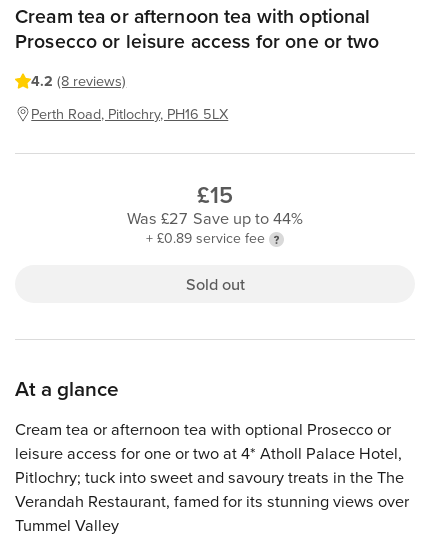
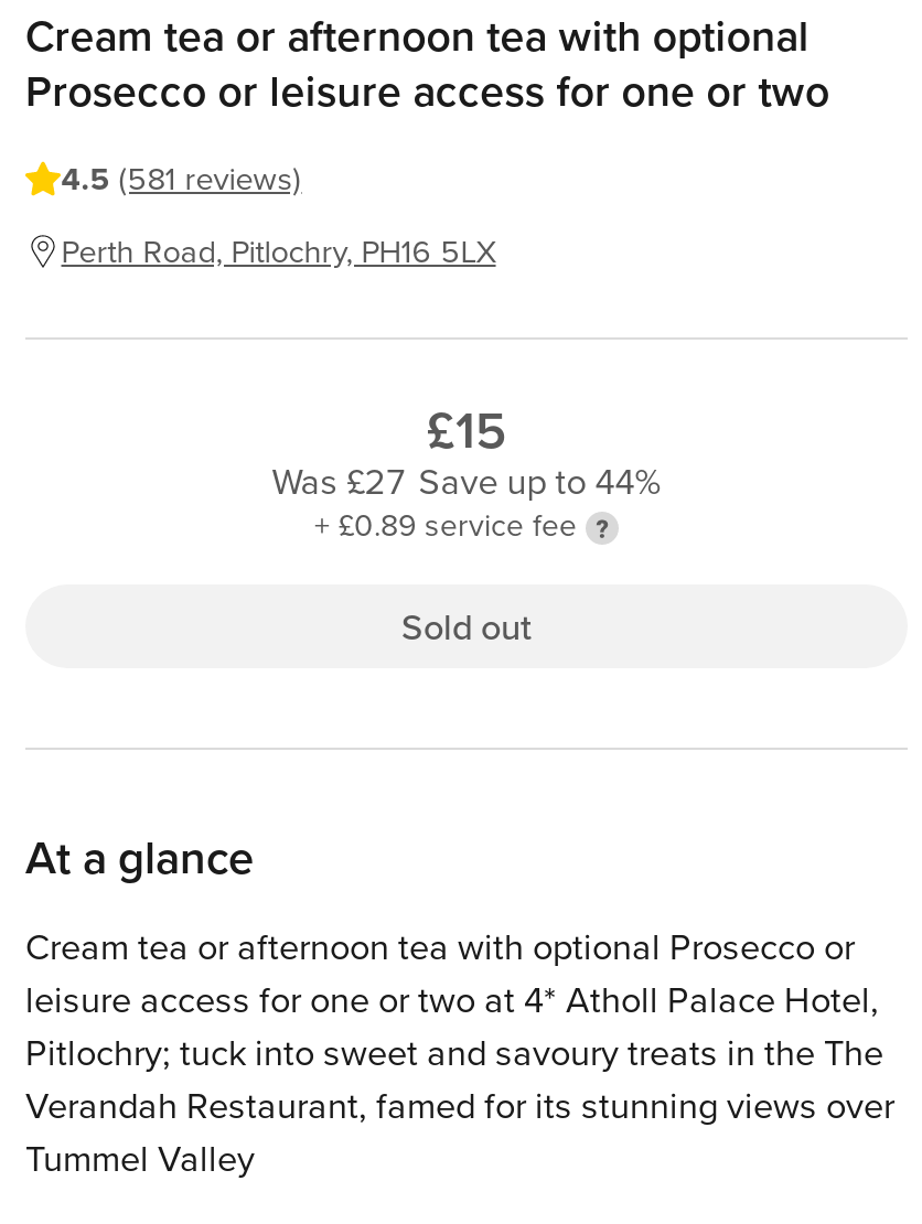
- 4.2 (8 reviews)
+ 4.5 (581 reviews)
